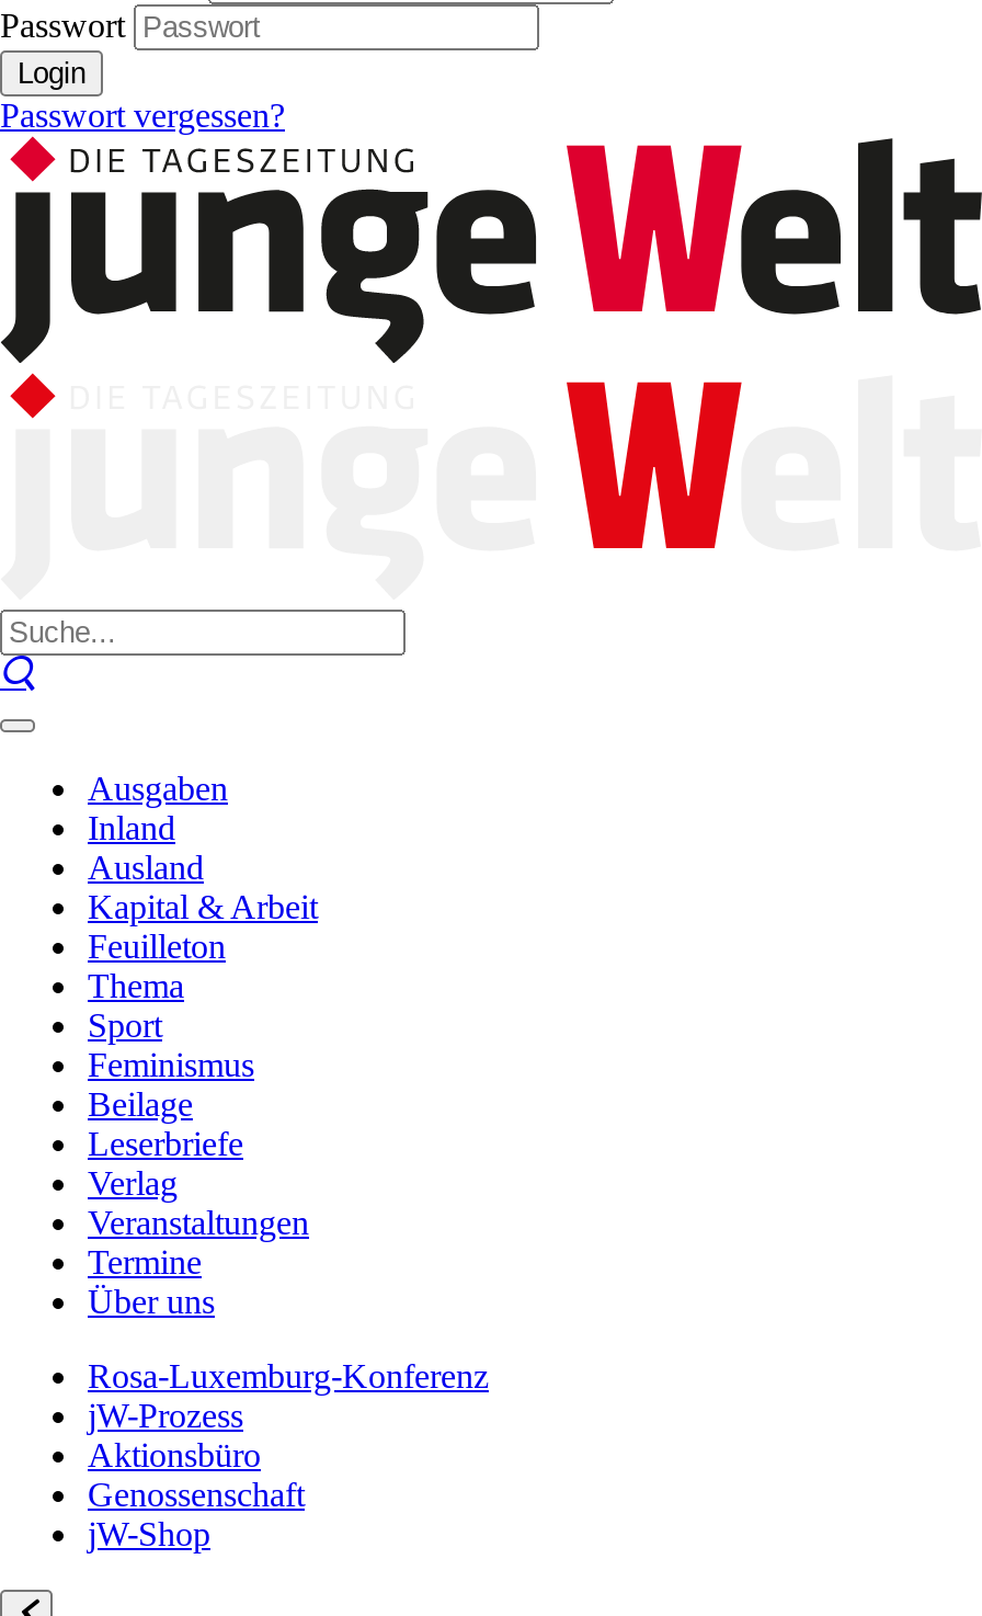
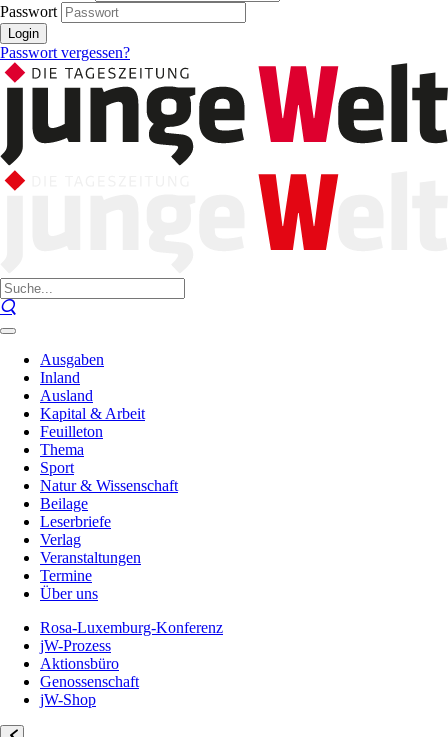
- Feminismus
+ Natur & Wissenschaft
